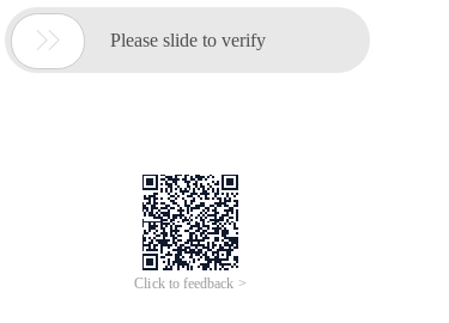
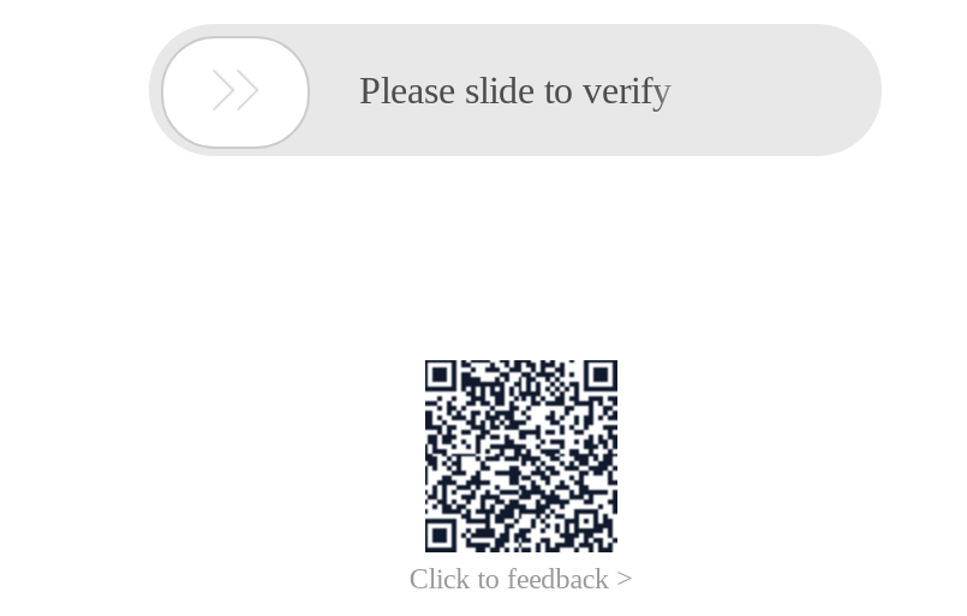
- [image]
+ [image]
